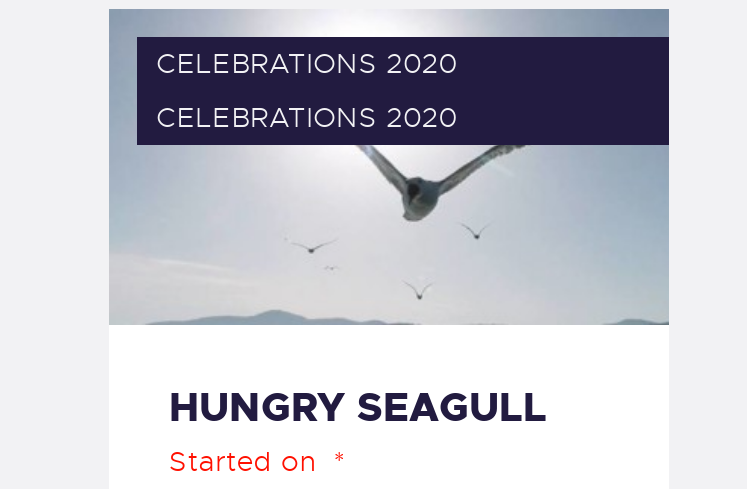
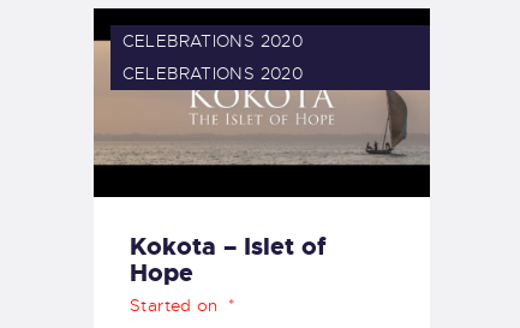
- [image]
- HUNGRY SEAGULL
+ [image]
+ Kokota – Islet of
+ Hope
